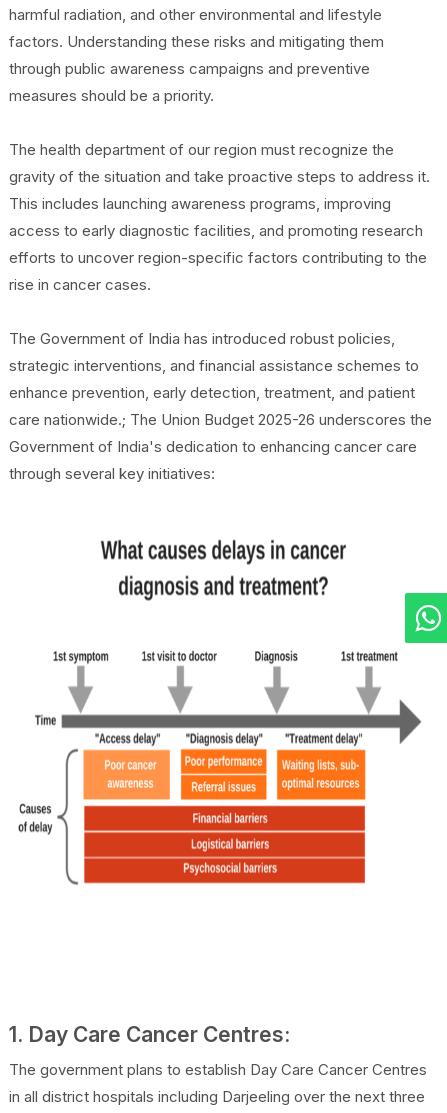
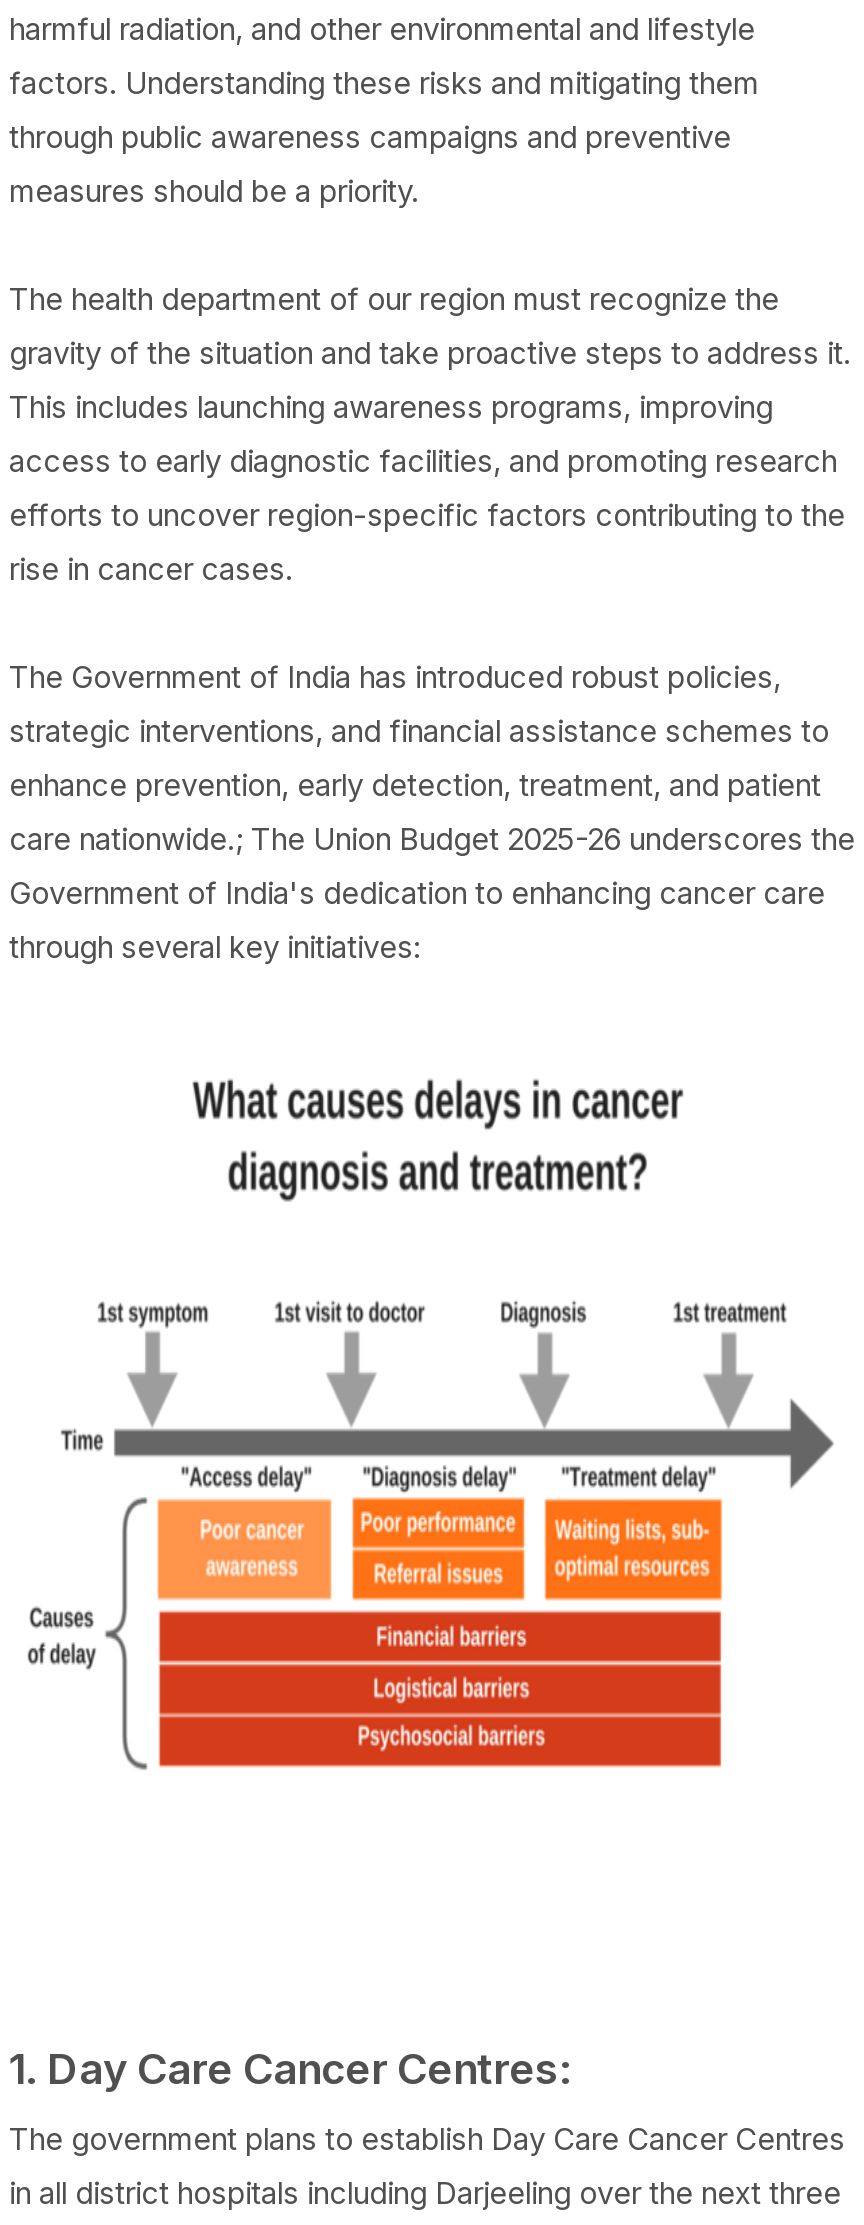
- [image]
